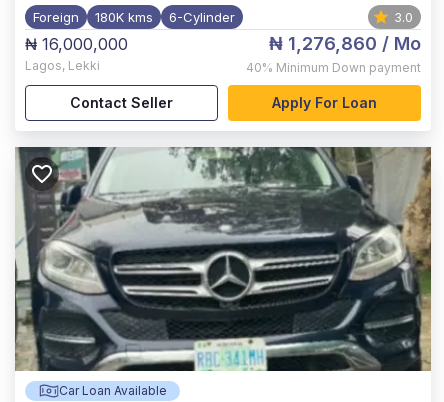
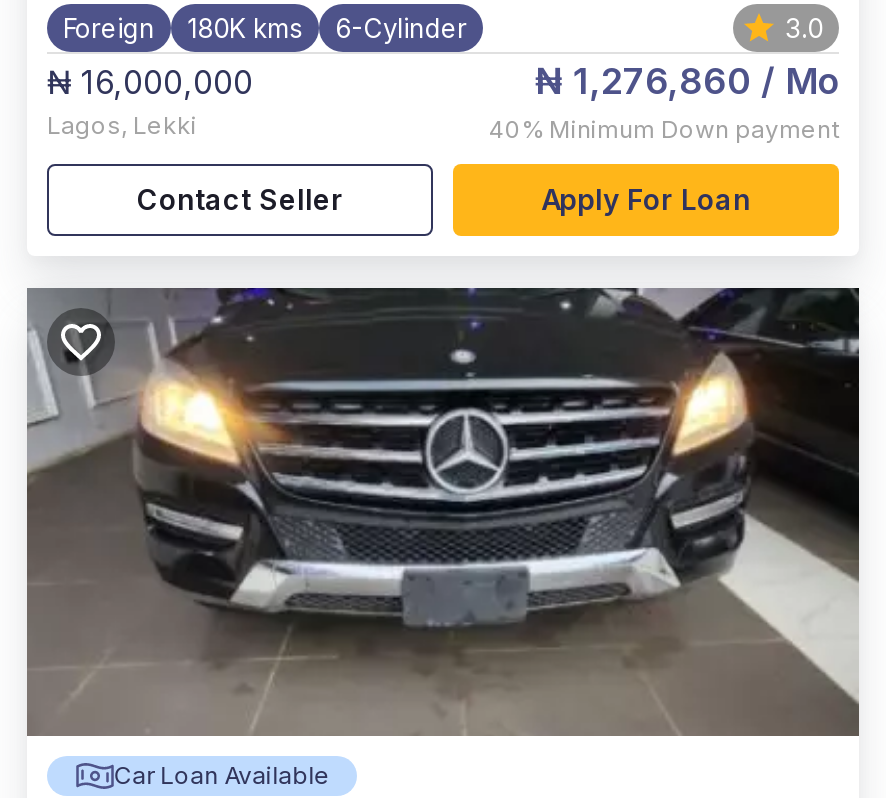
- [image]
+ [image]
